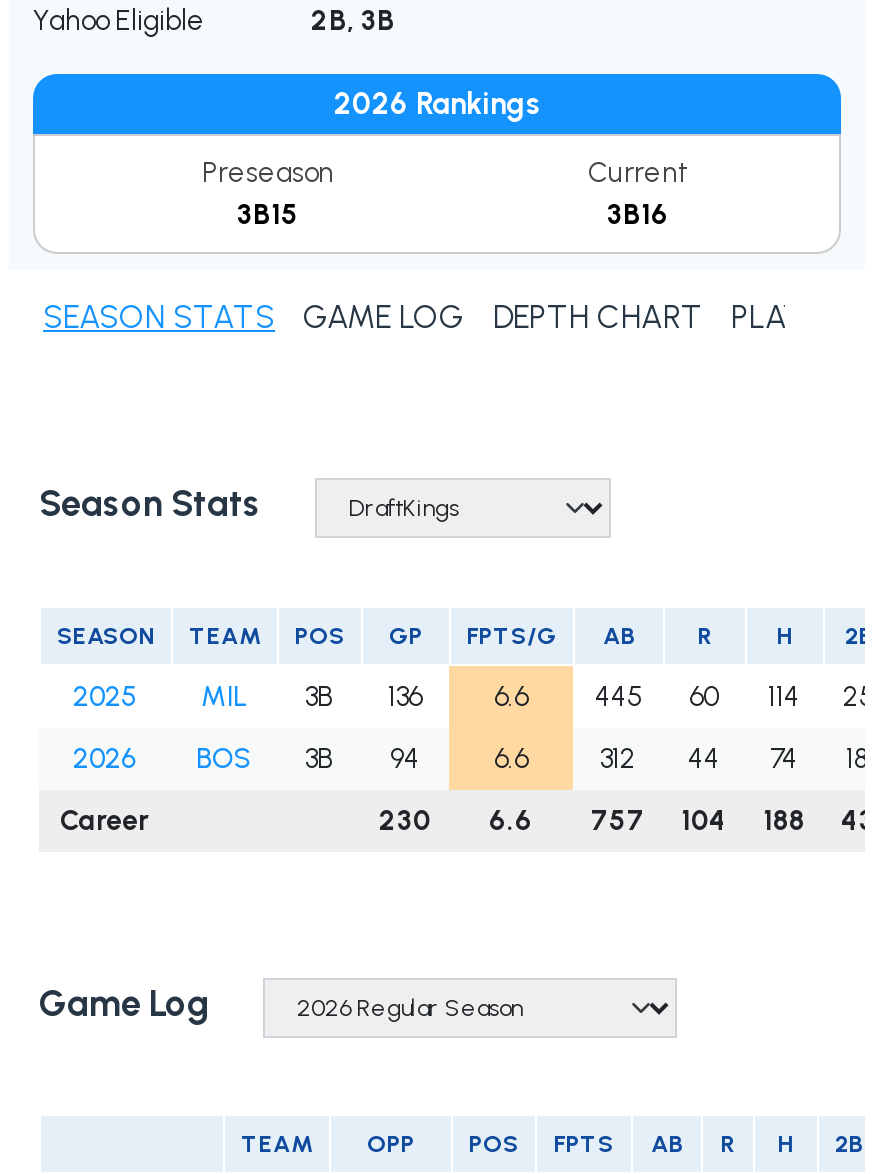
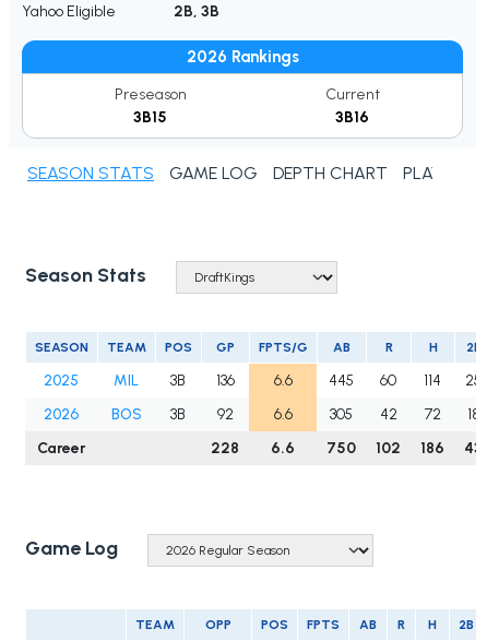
- 2026 BOS 3B 94
+ 2026 BOS 3B 92

- 312
+ 305

- 44
+ 42

- 74
+ 72

- 230
+ 228

- 757
+ 750

- 104
+ 102

- 188
+ 186
